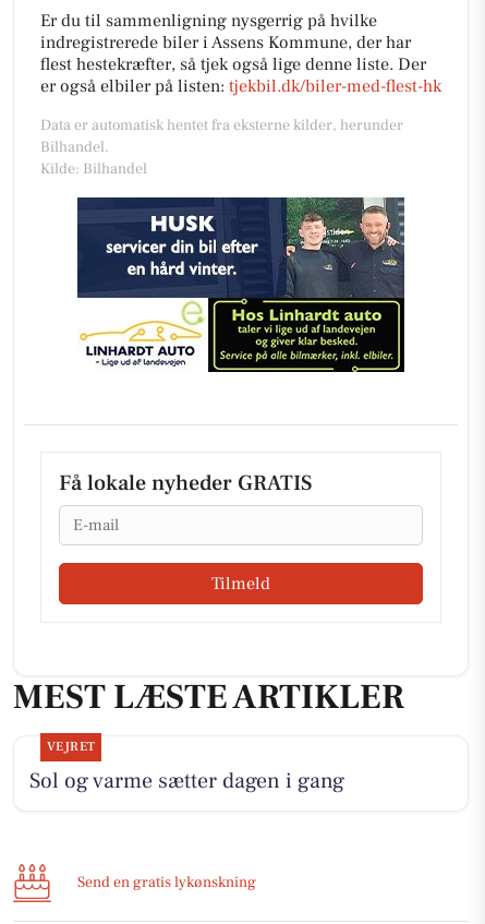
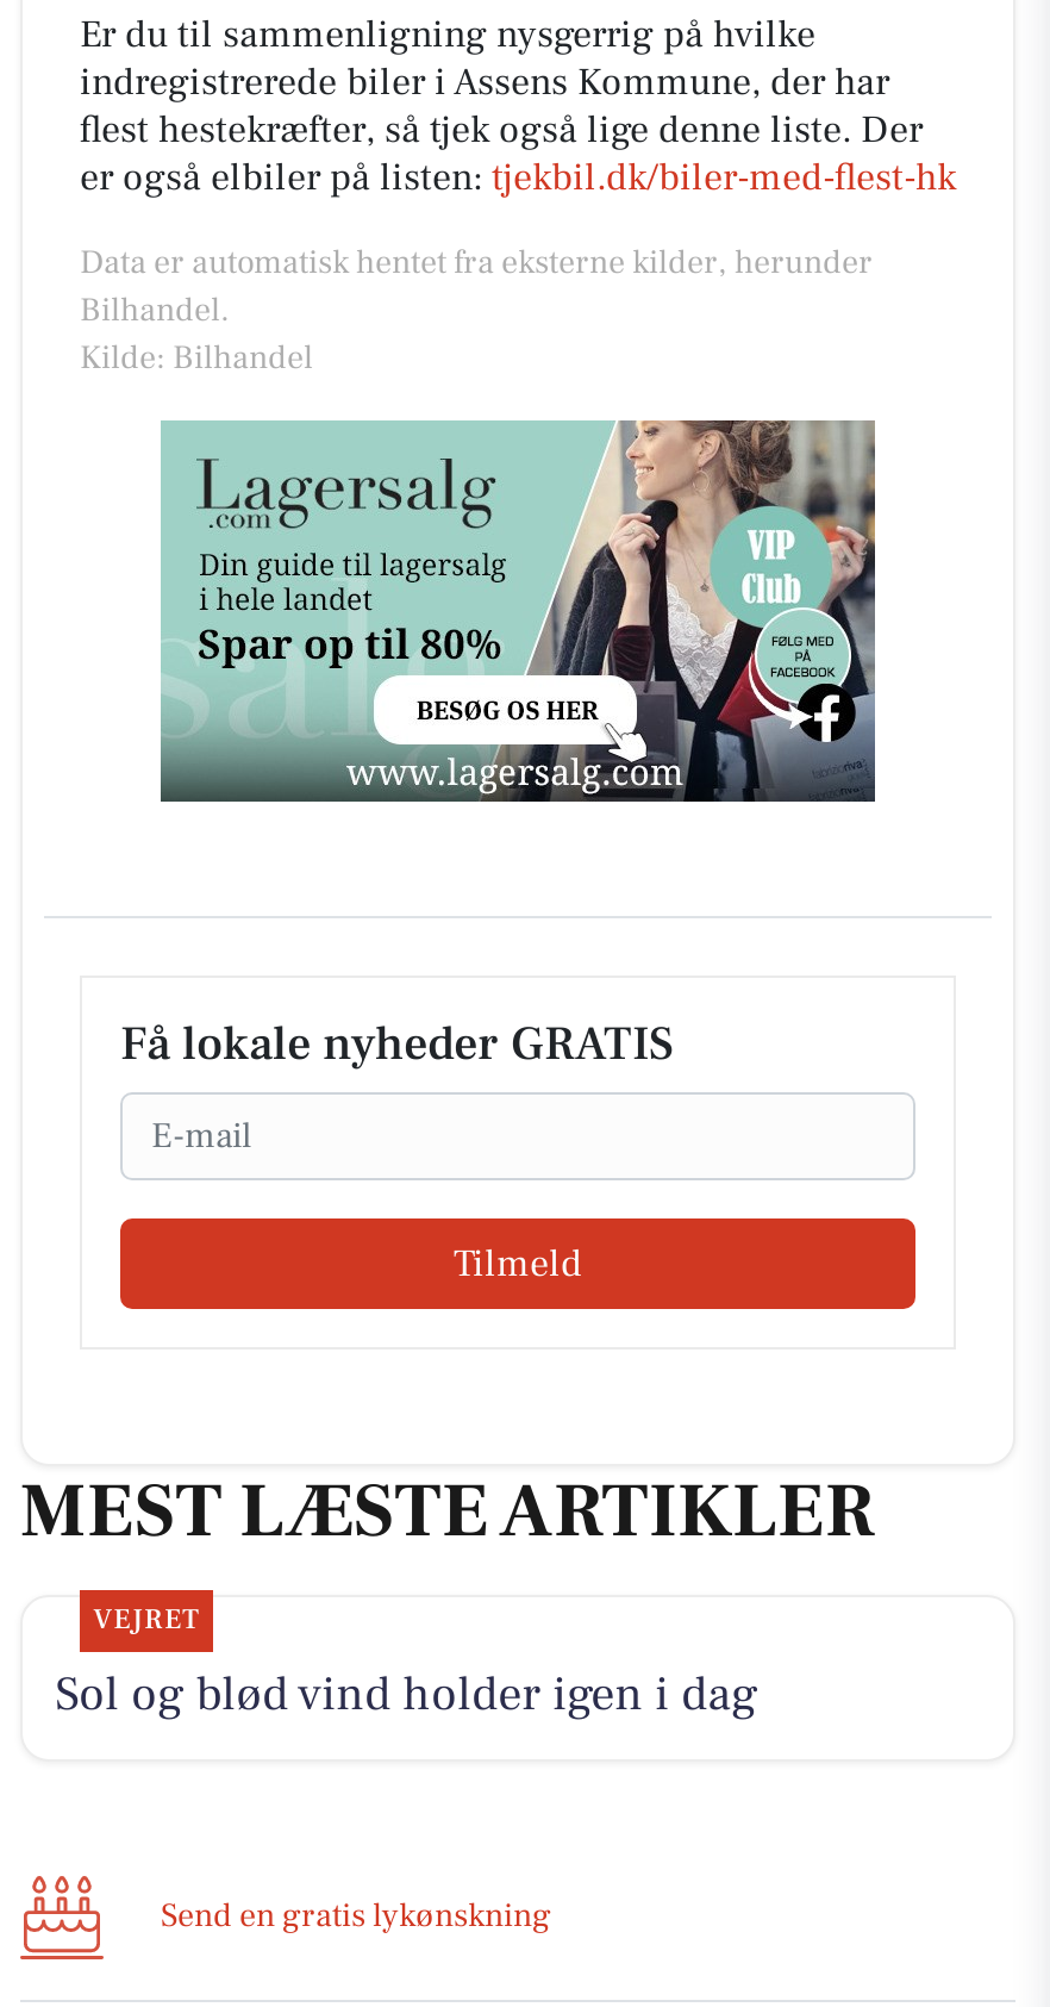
- [image]
+ [image]

- Sol og varme sætter dagen i gang
+ Sol og blød vind holder igen i dag
